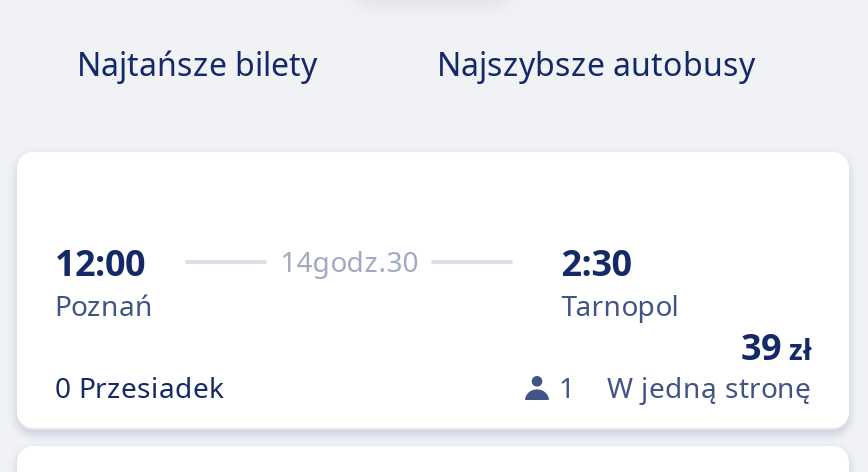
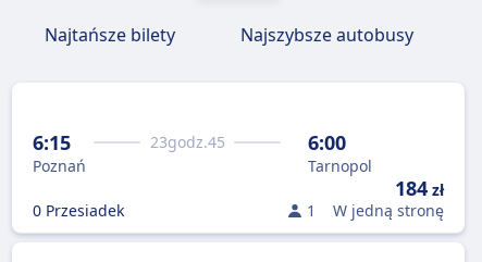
- 12:00
+ 6:15

- 14godz.30
+ 23godz.45

- 2:30
+ 6:00

- 39 zł
+ 184 zł
